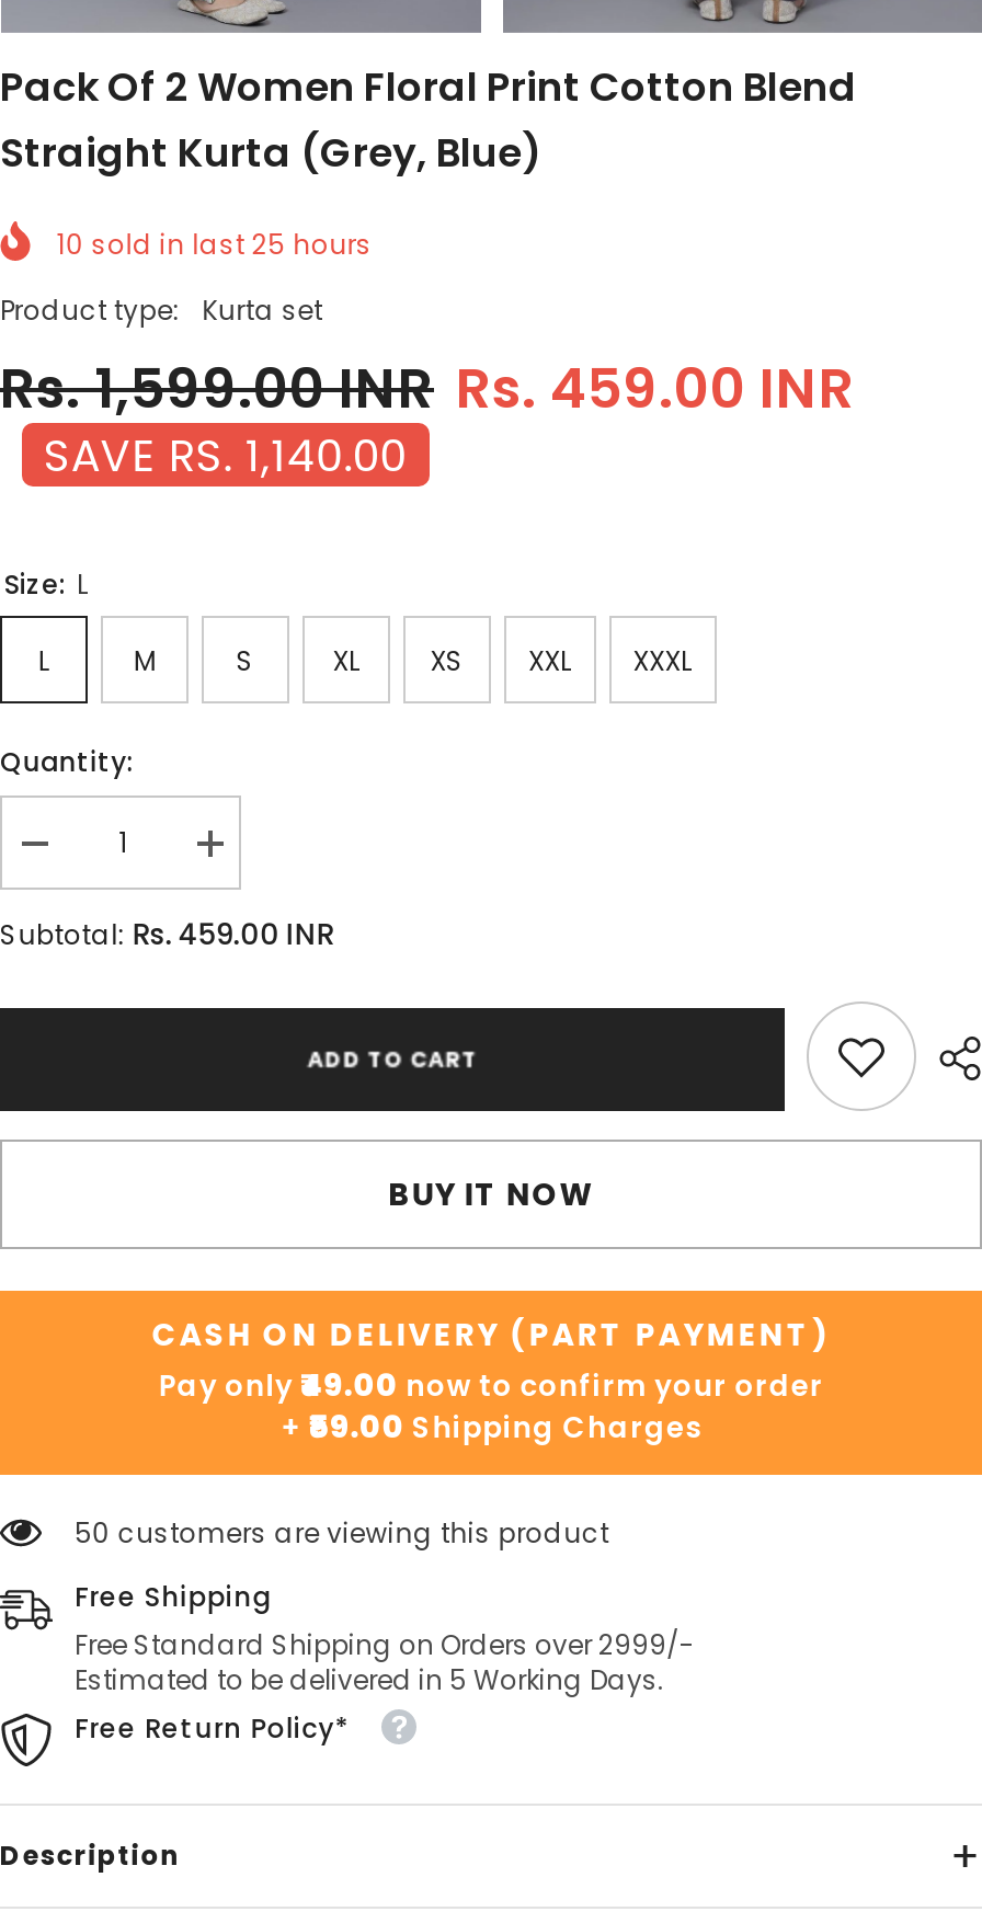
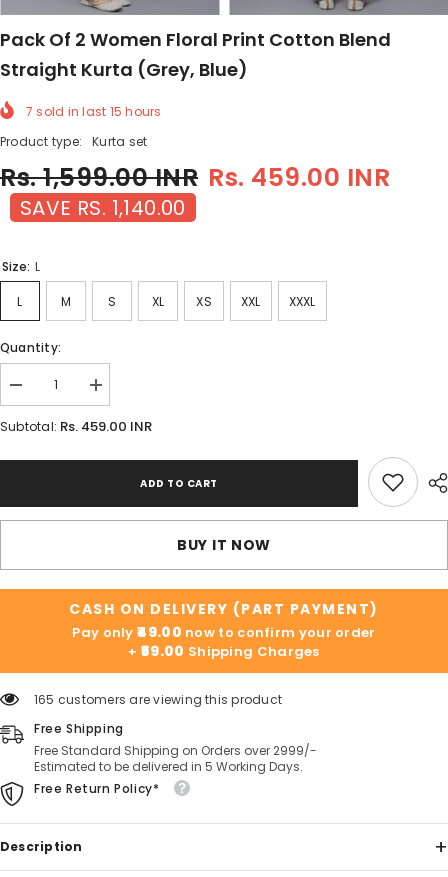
- 10 sold in last 25 hours
+ 7 sold in last 15 hours

- 50 customers are viewing this product
+ 165 customers are viewing this product
